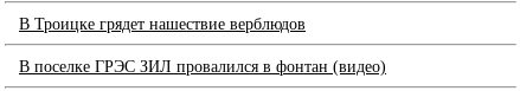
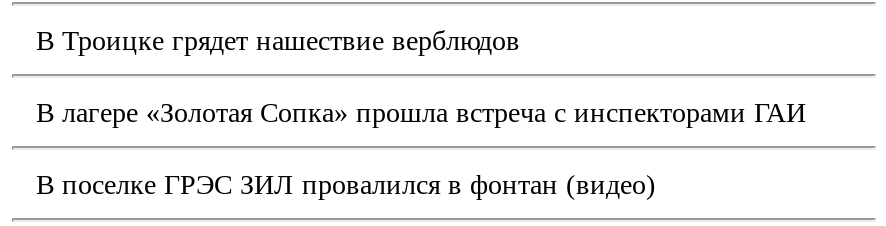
+ В лагере «Золотая Сопка» прошла встреча с инспекторами ГАИ
